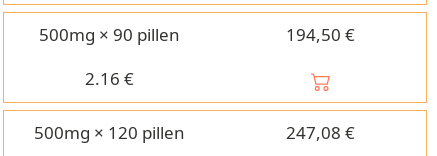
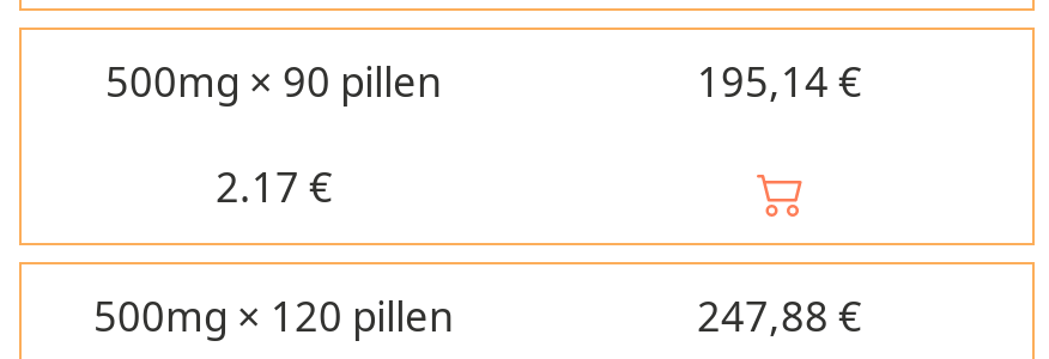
- 194,50 €
+ 195,14 €

- 2.16 €
+ 2.17 €

- 247,08 €
+ 247,88 €
